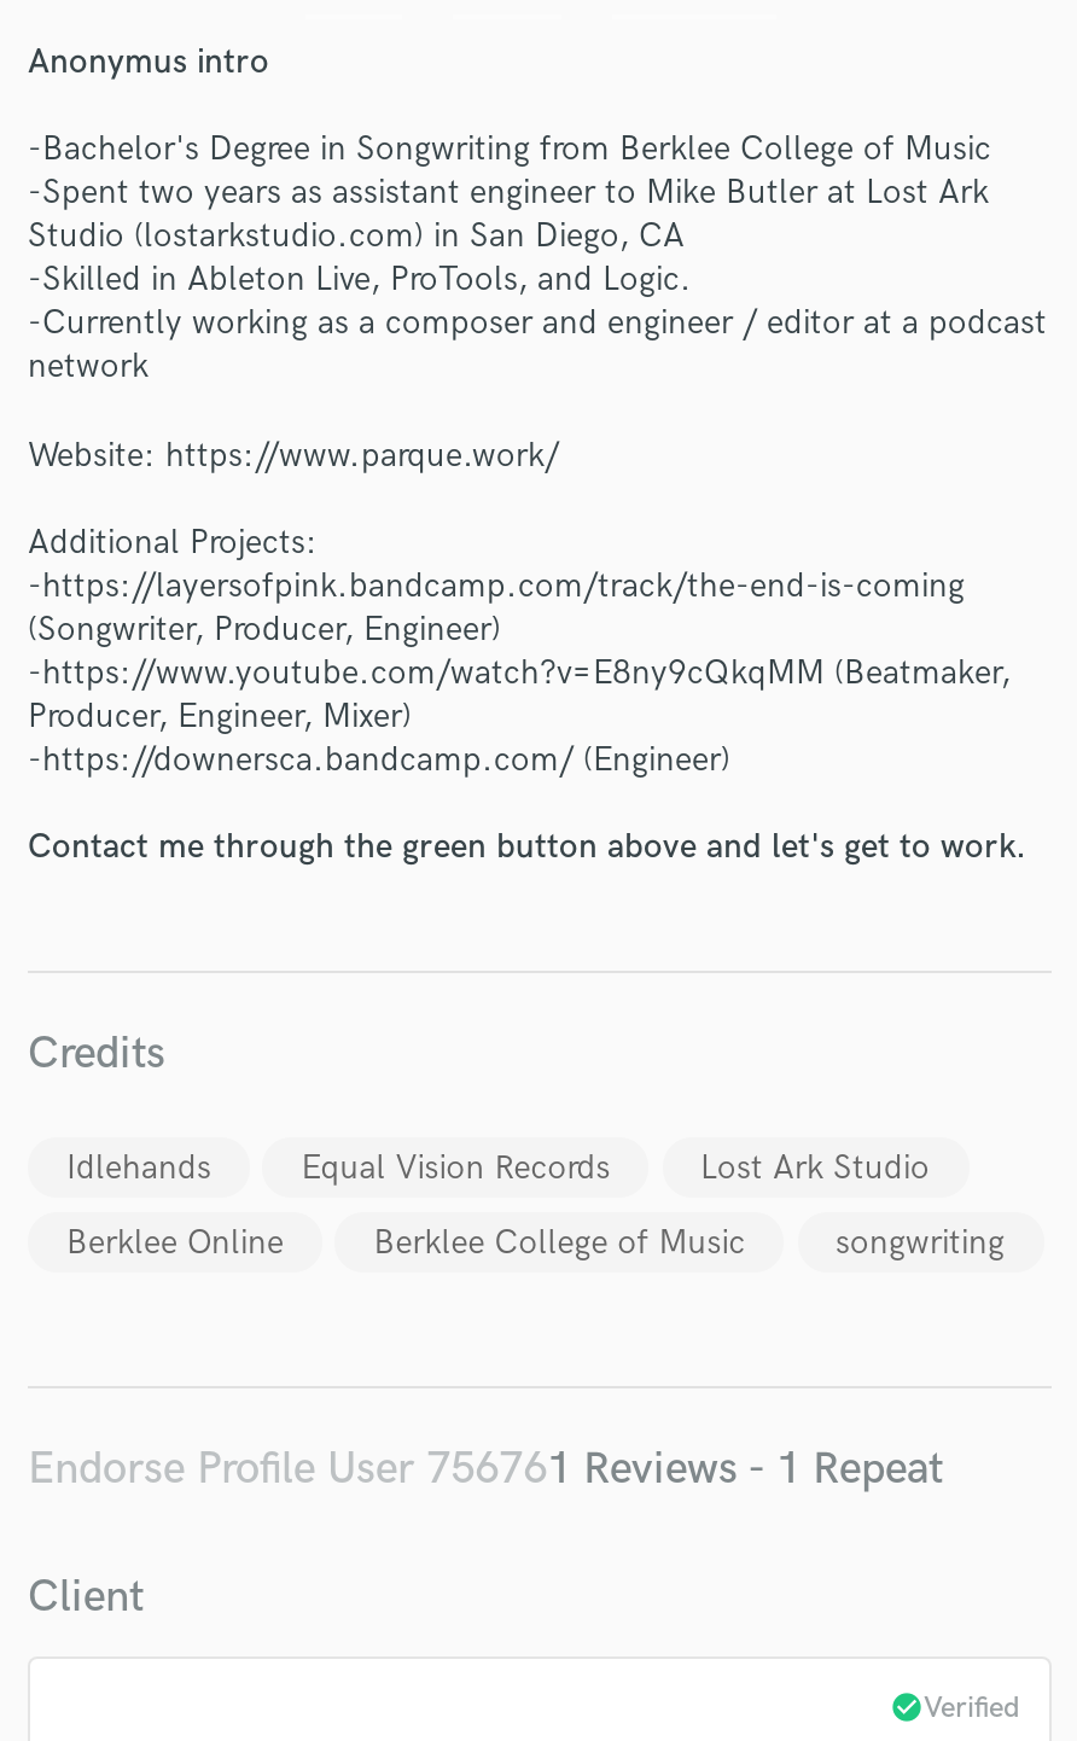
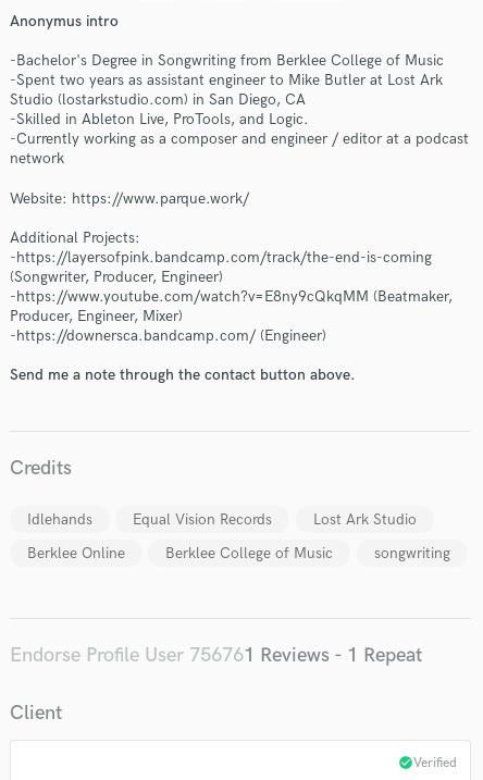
- Contact me through the green button above and let's get to work.
+ Send me a note through the contact button above.
